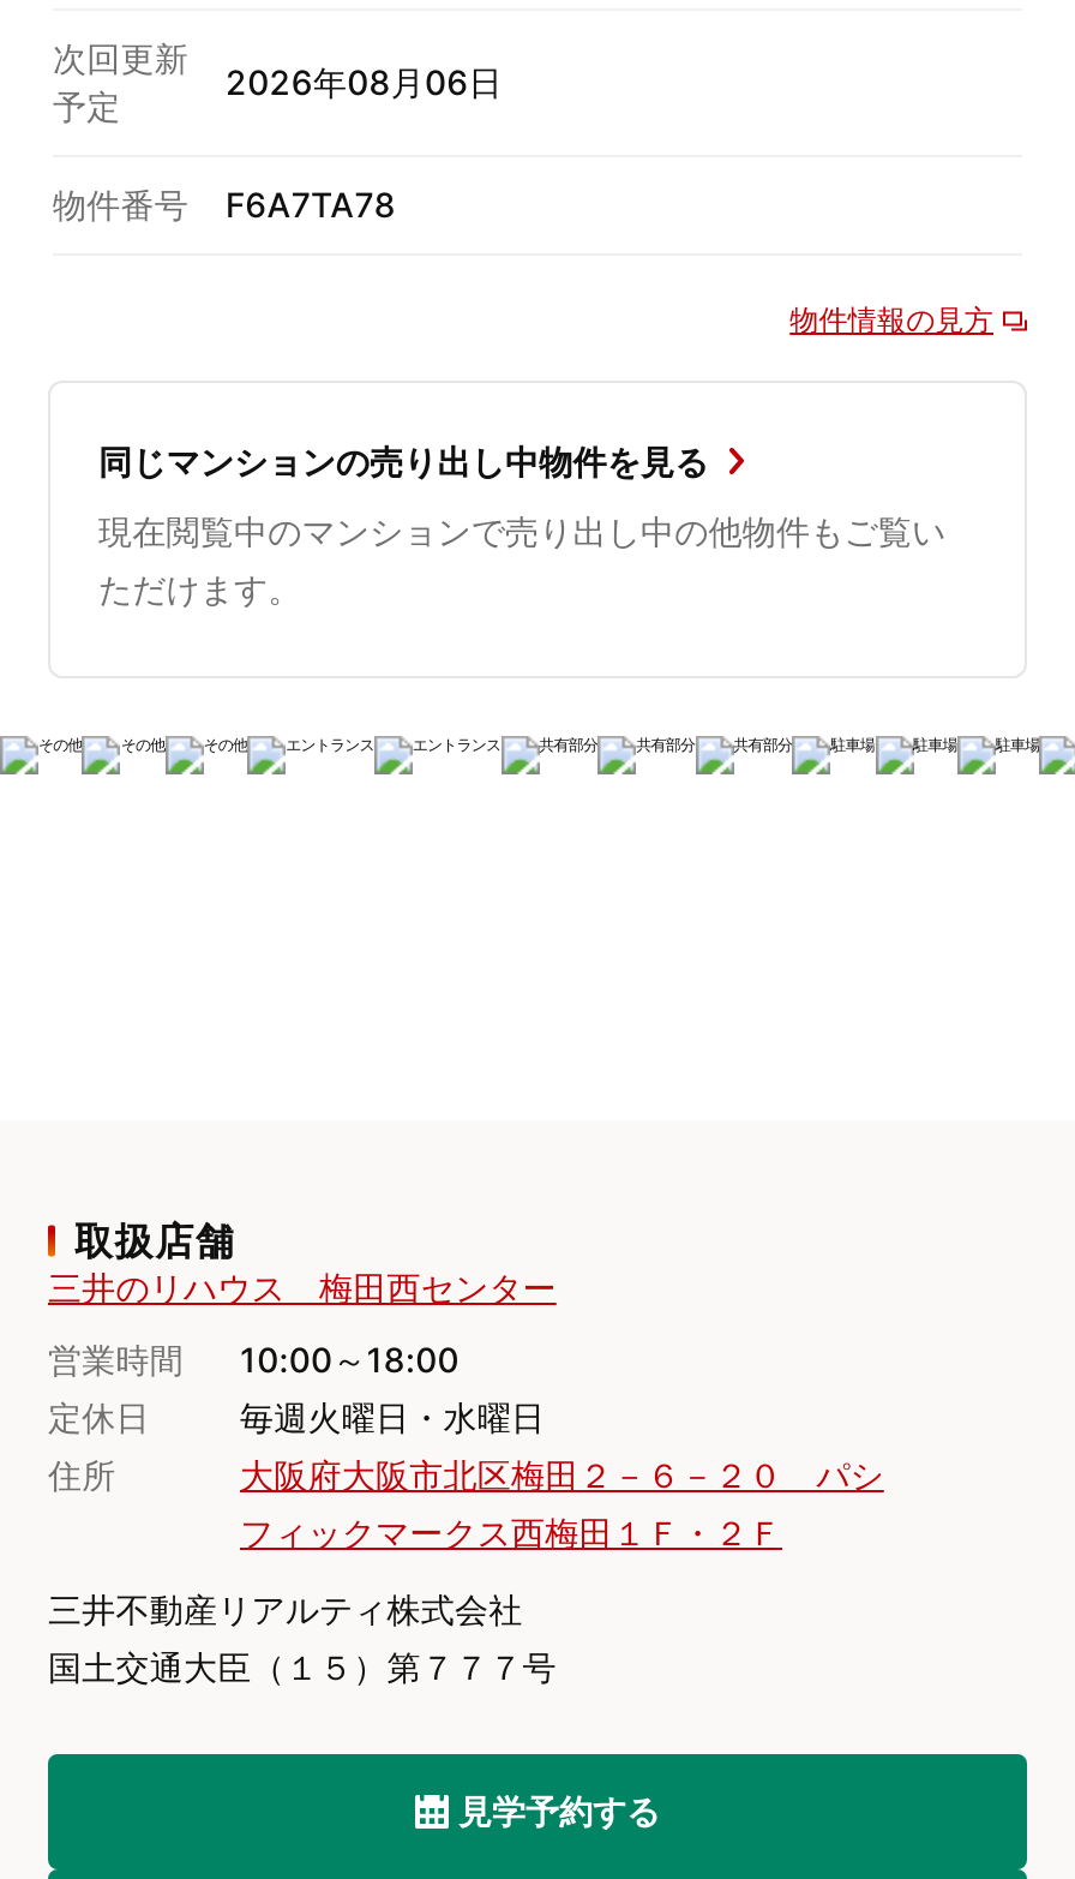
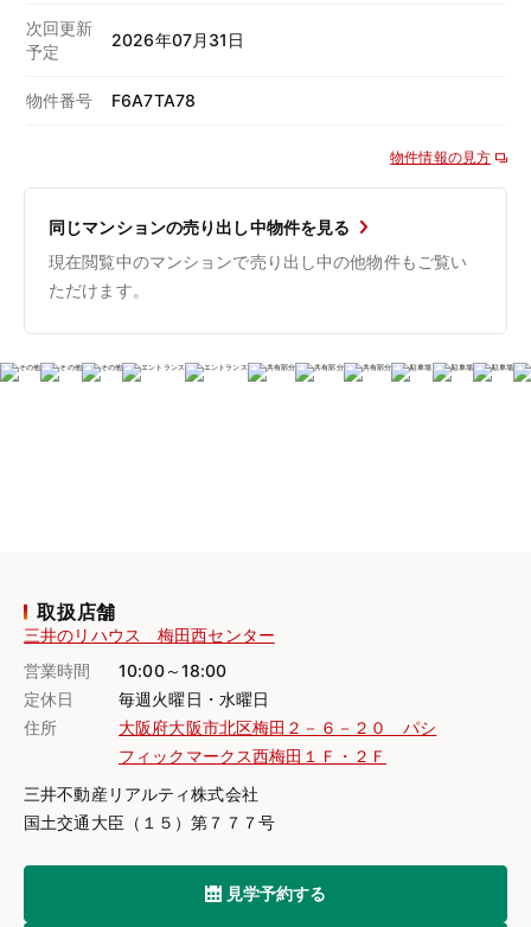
- 2026年08月06日
+ 2026年07月31日
